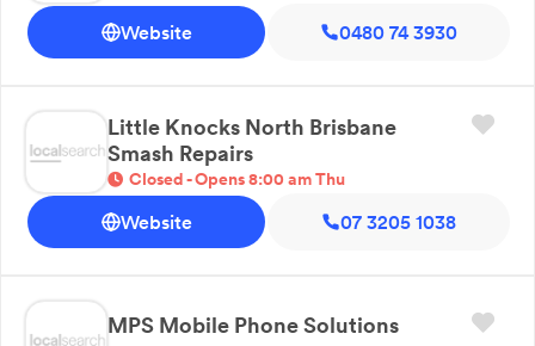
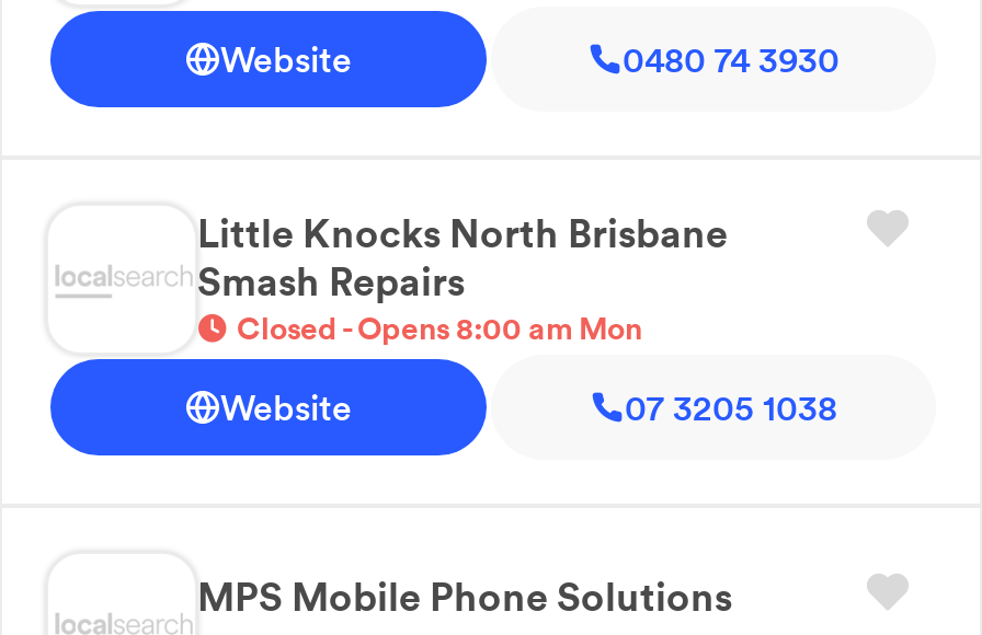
- Closed - Opens 8:00 am Thu
+ Closed - Opens 8:00 am Mon
